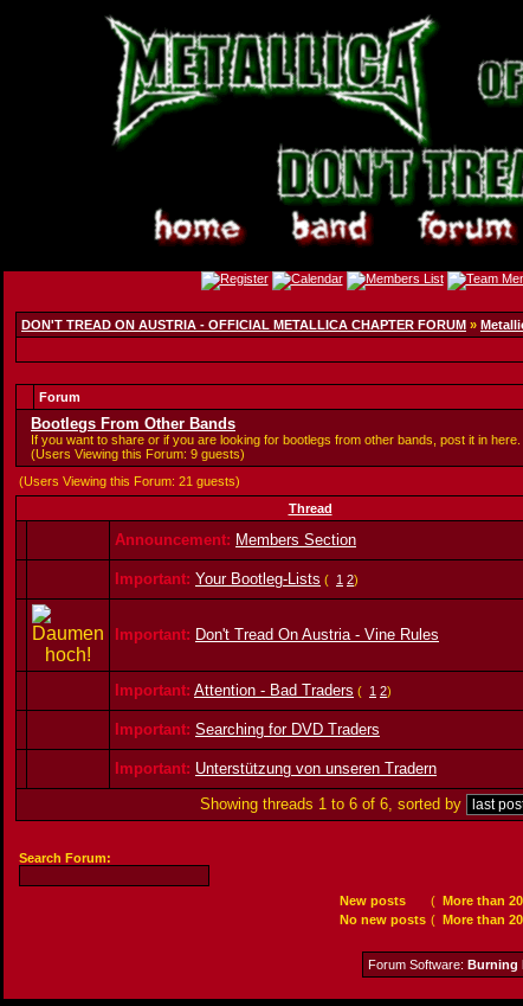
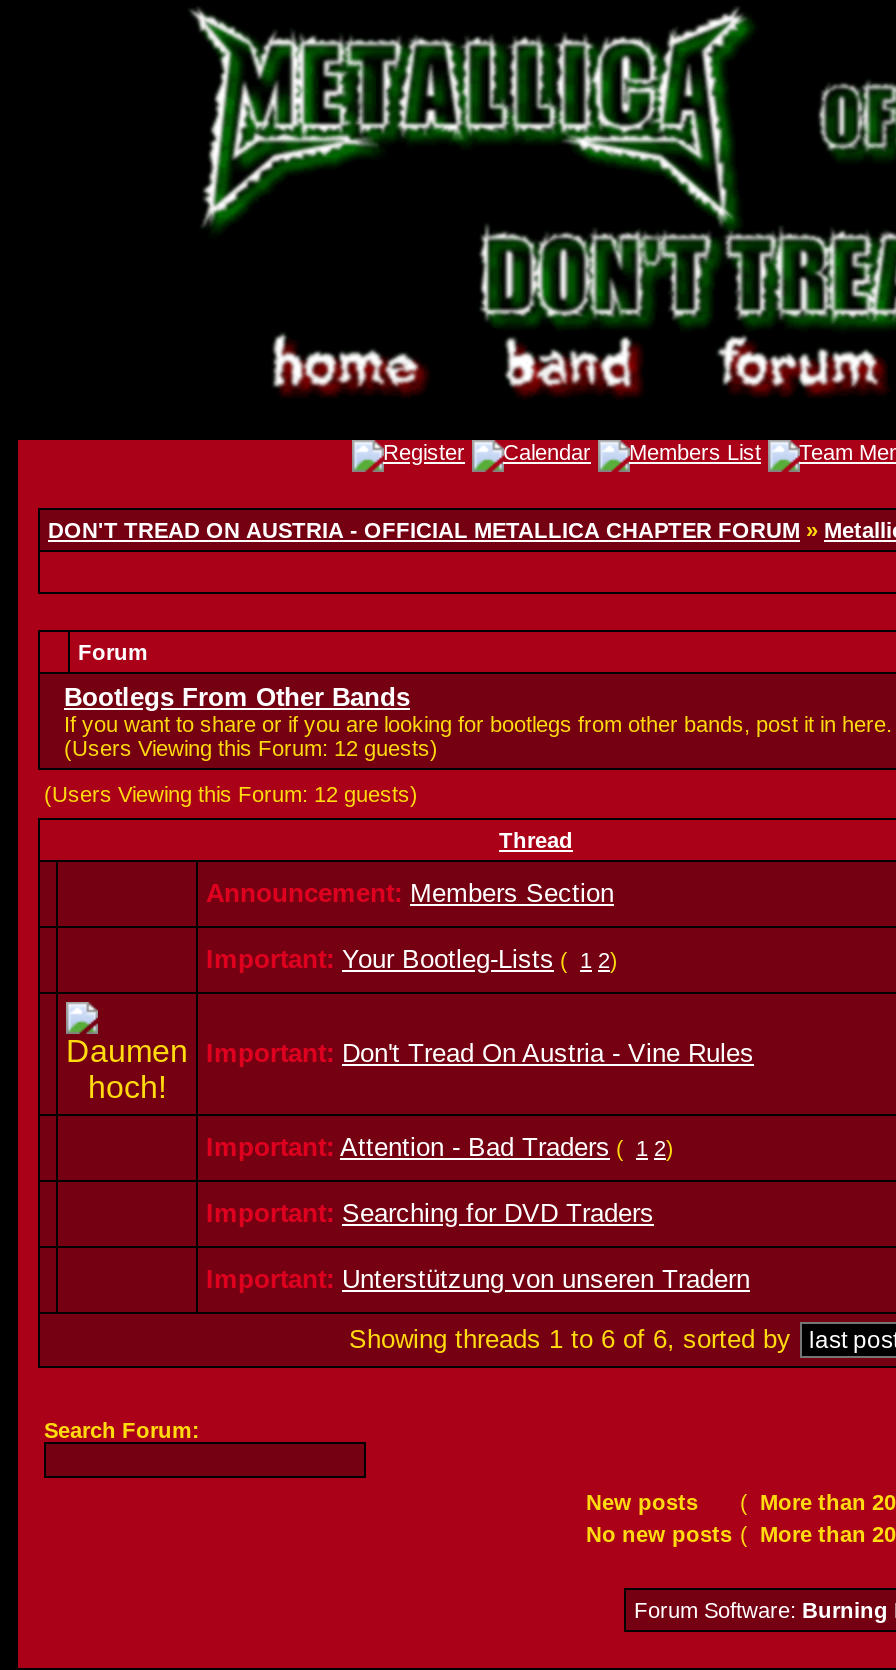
- (Users Viewing this Forum: 9 guests)
+ (Users Viewing this Forum: 12 guests)

- (Users Viewing this Forum: 21 guests)
+ (Users Viewing this Forum: 12 guests)
